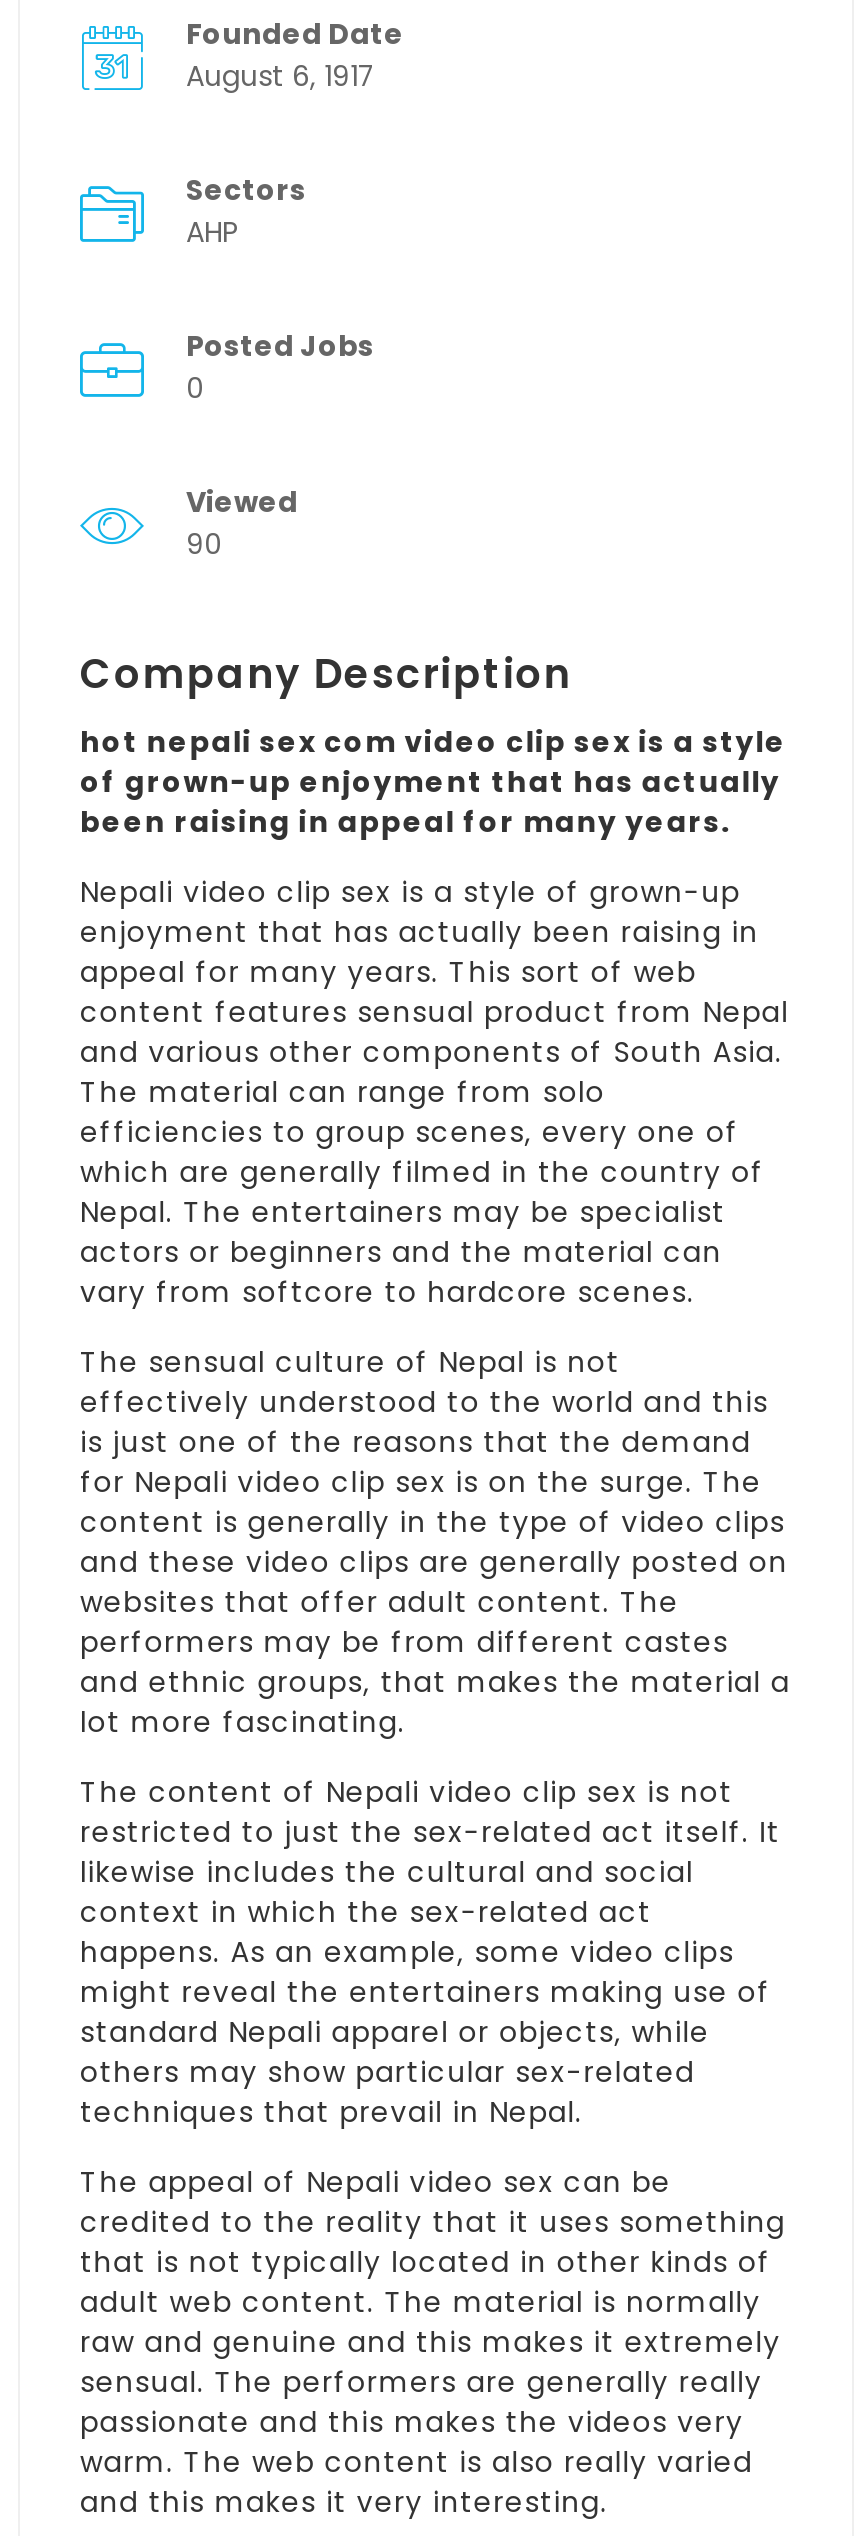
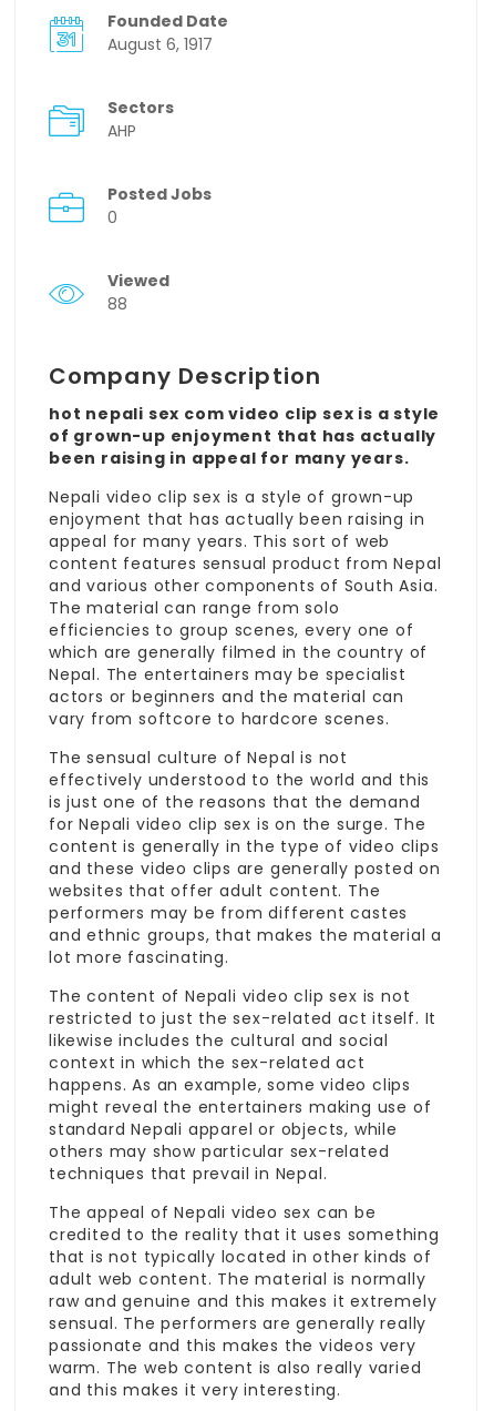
- 90
+ 88
